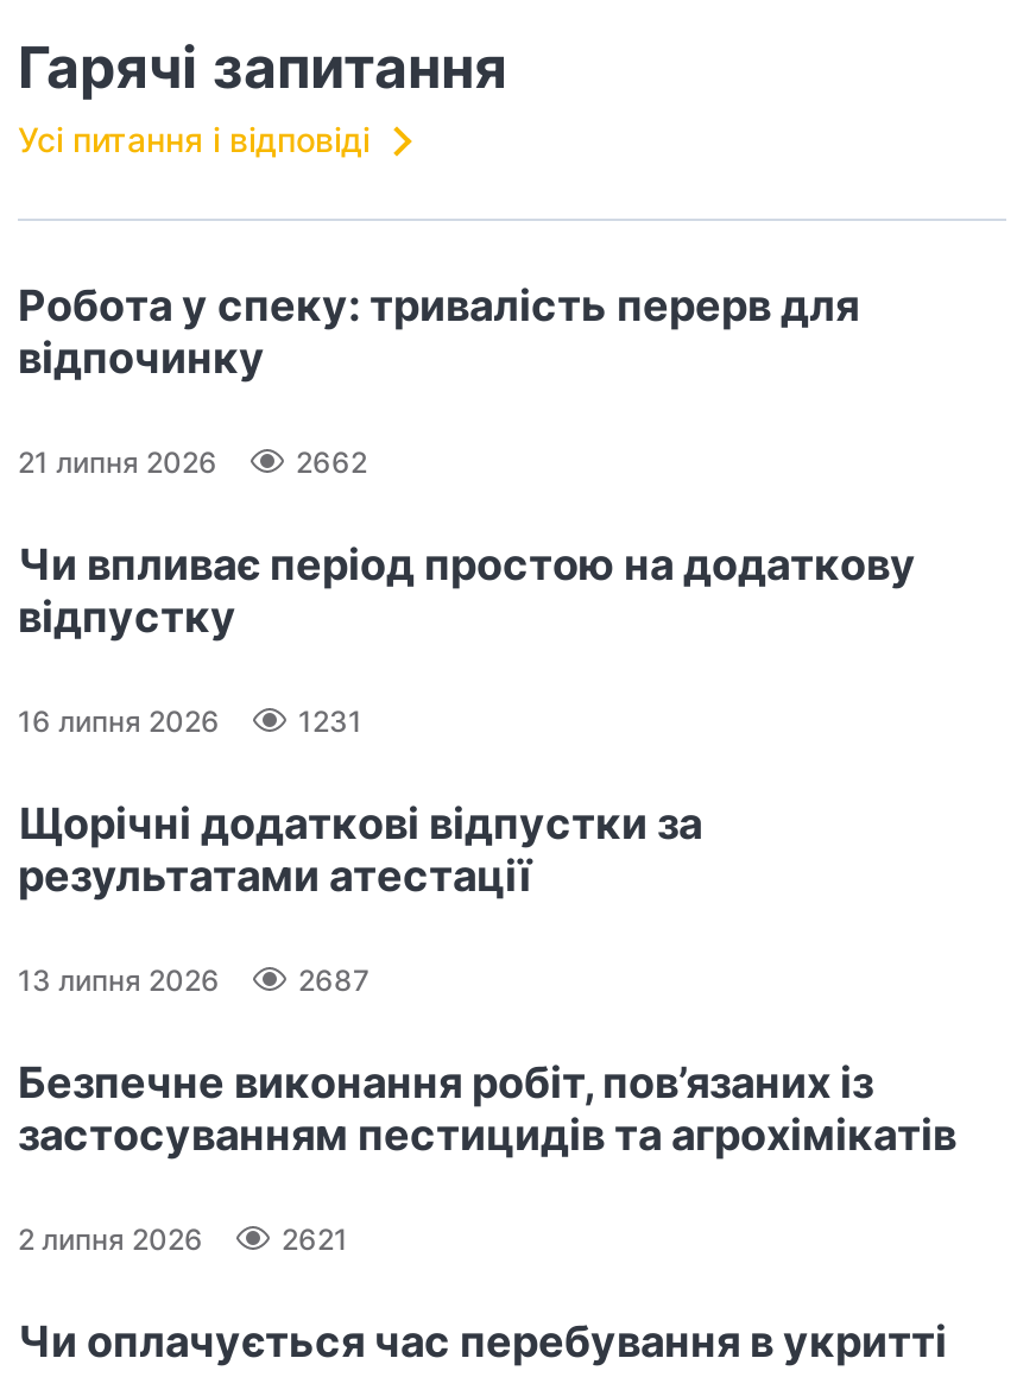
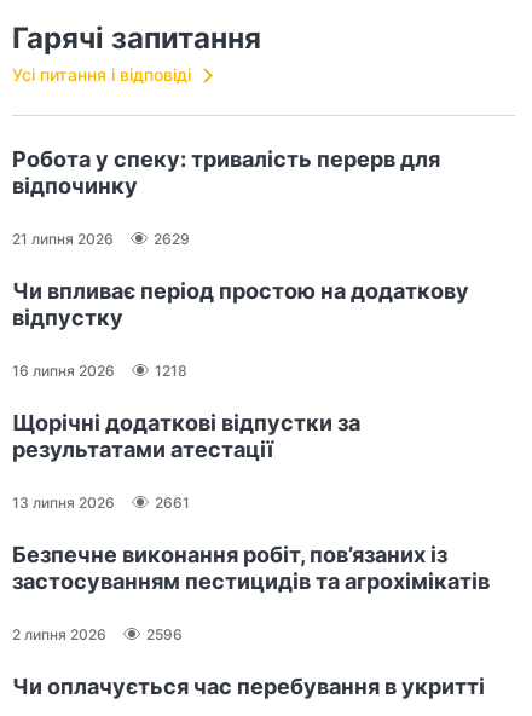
- 2662
+ 2629

- 1231
+ 1218

- 2687
+ 2661

- 2621
+ 2596
